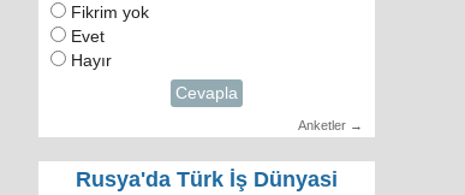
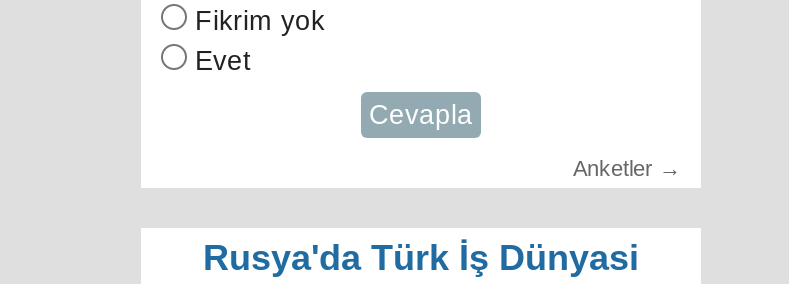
- Hayır
